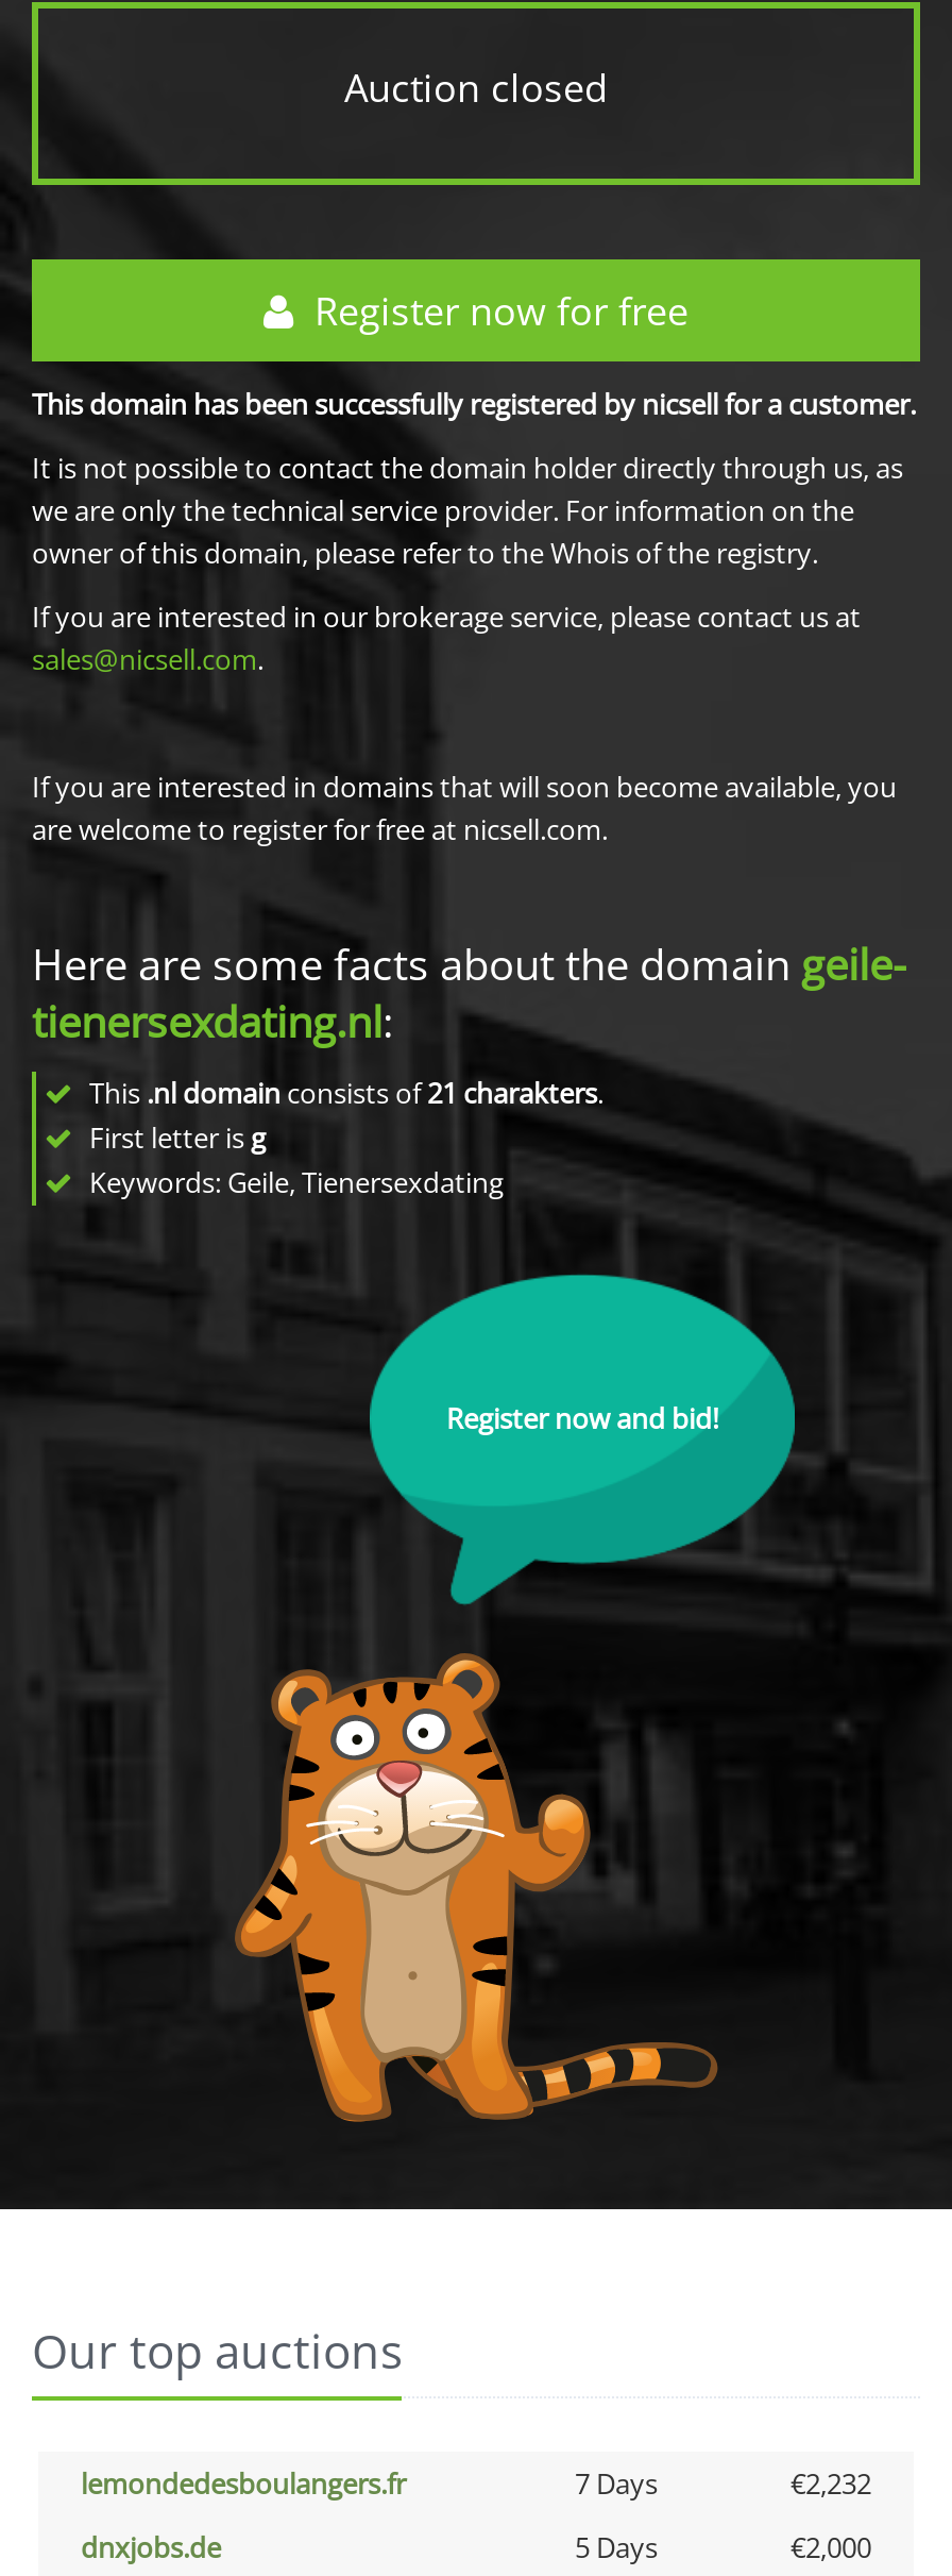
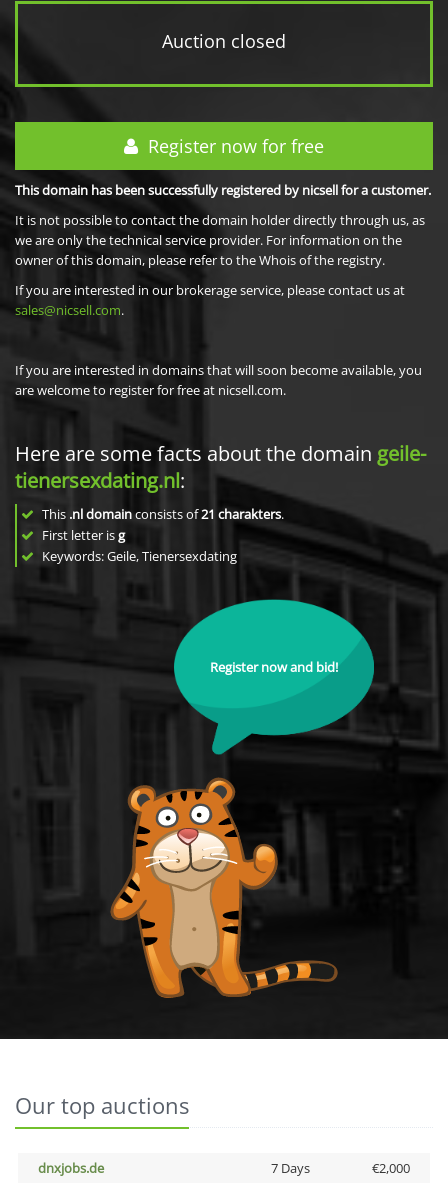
- lemondedesboulangers.fr
- 7 Days
- €2,232

- 5 Days
+ 7 Days
